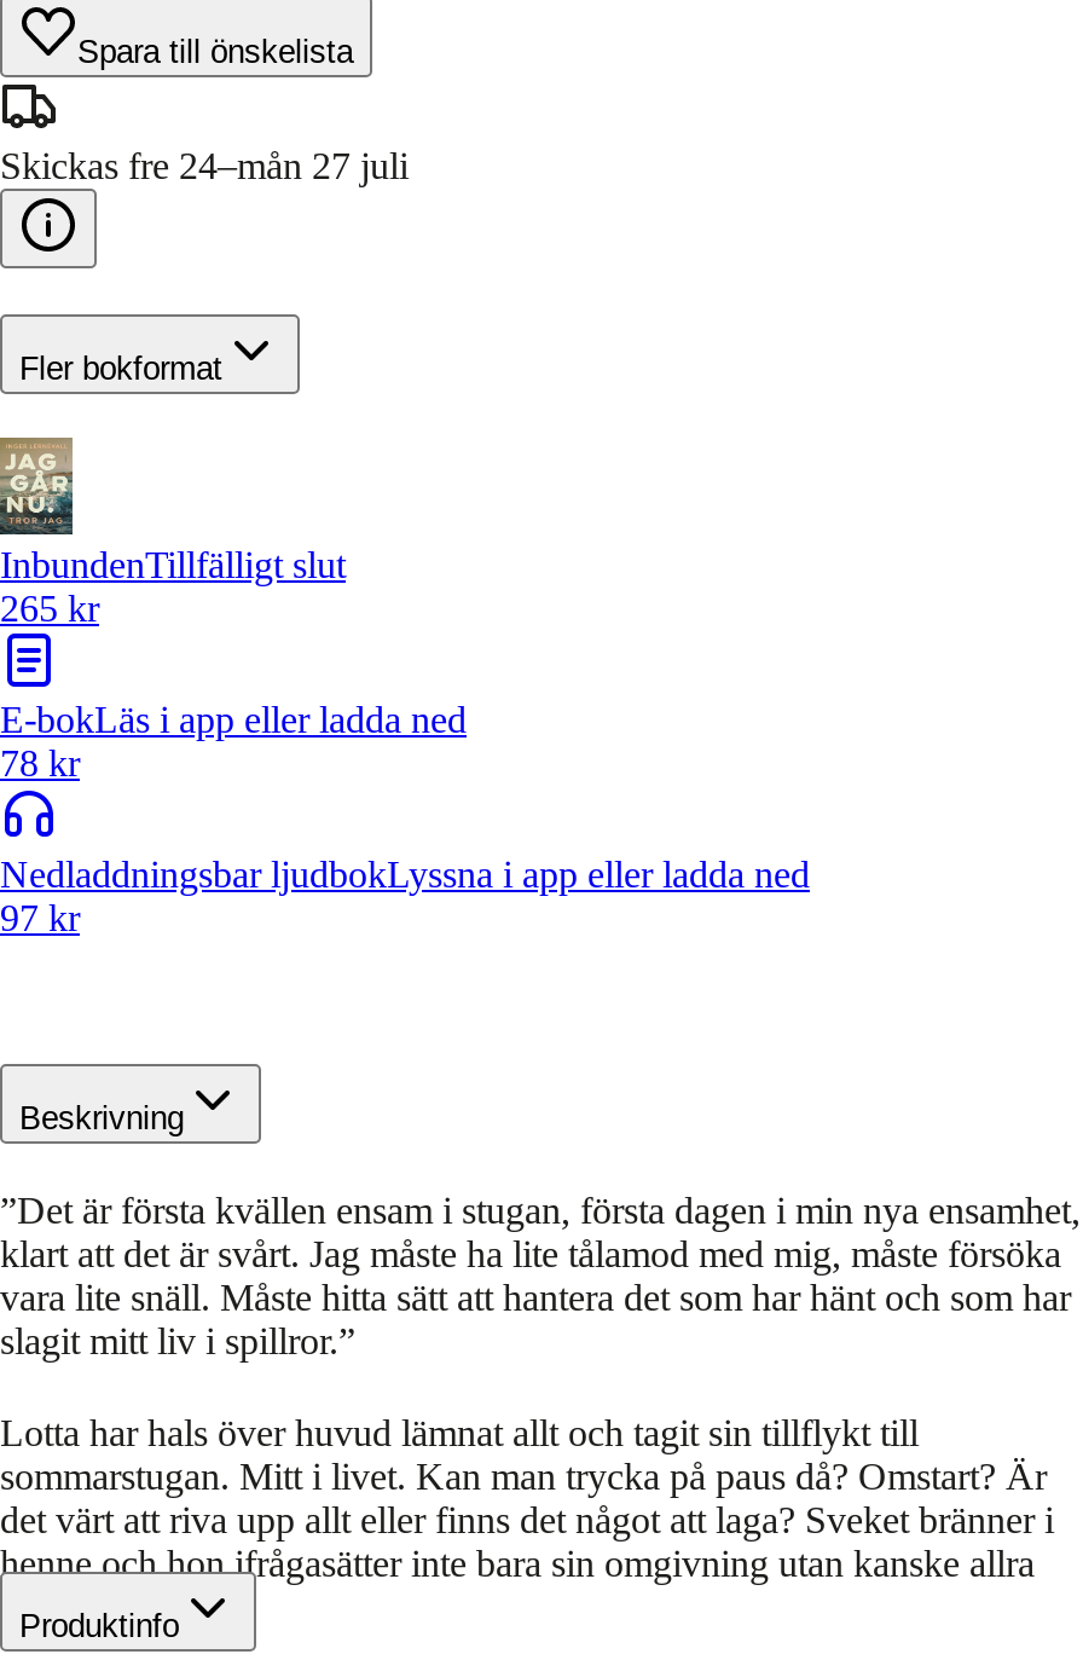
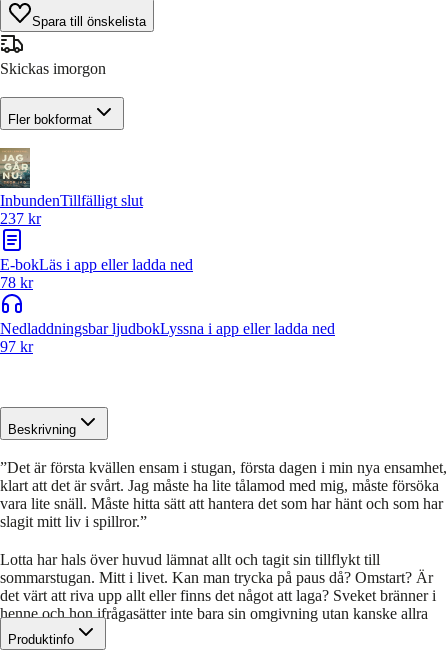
- Skickas fre 24–mån 27 juli
+ Skickas imorgon

- 265 kr
+ 237 kr
